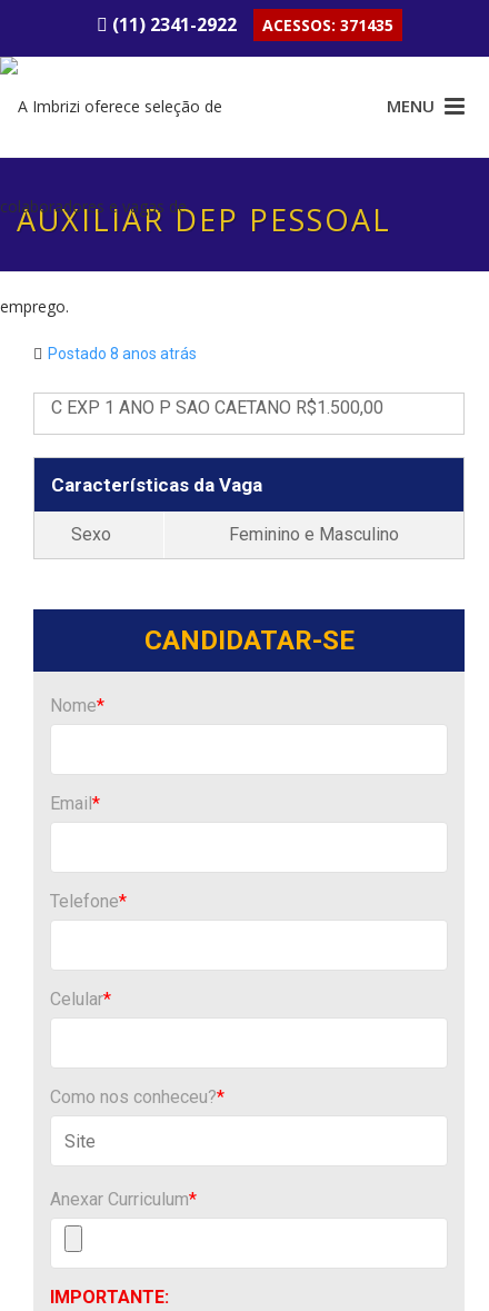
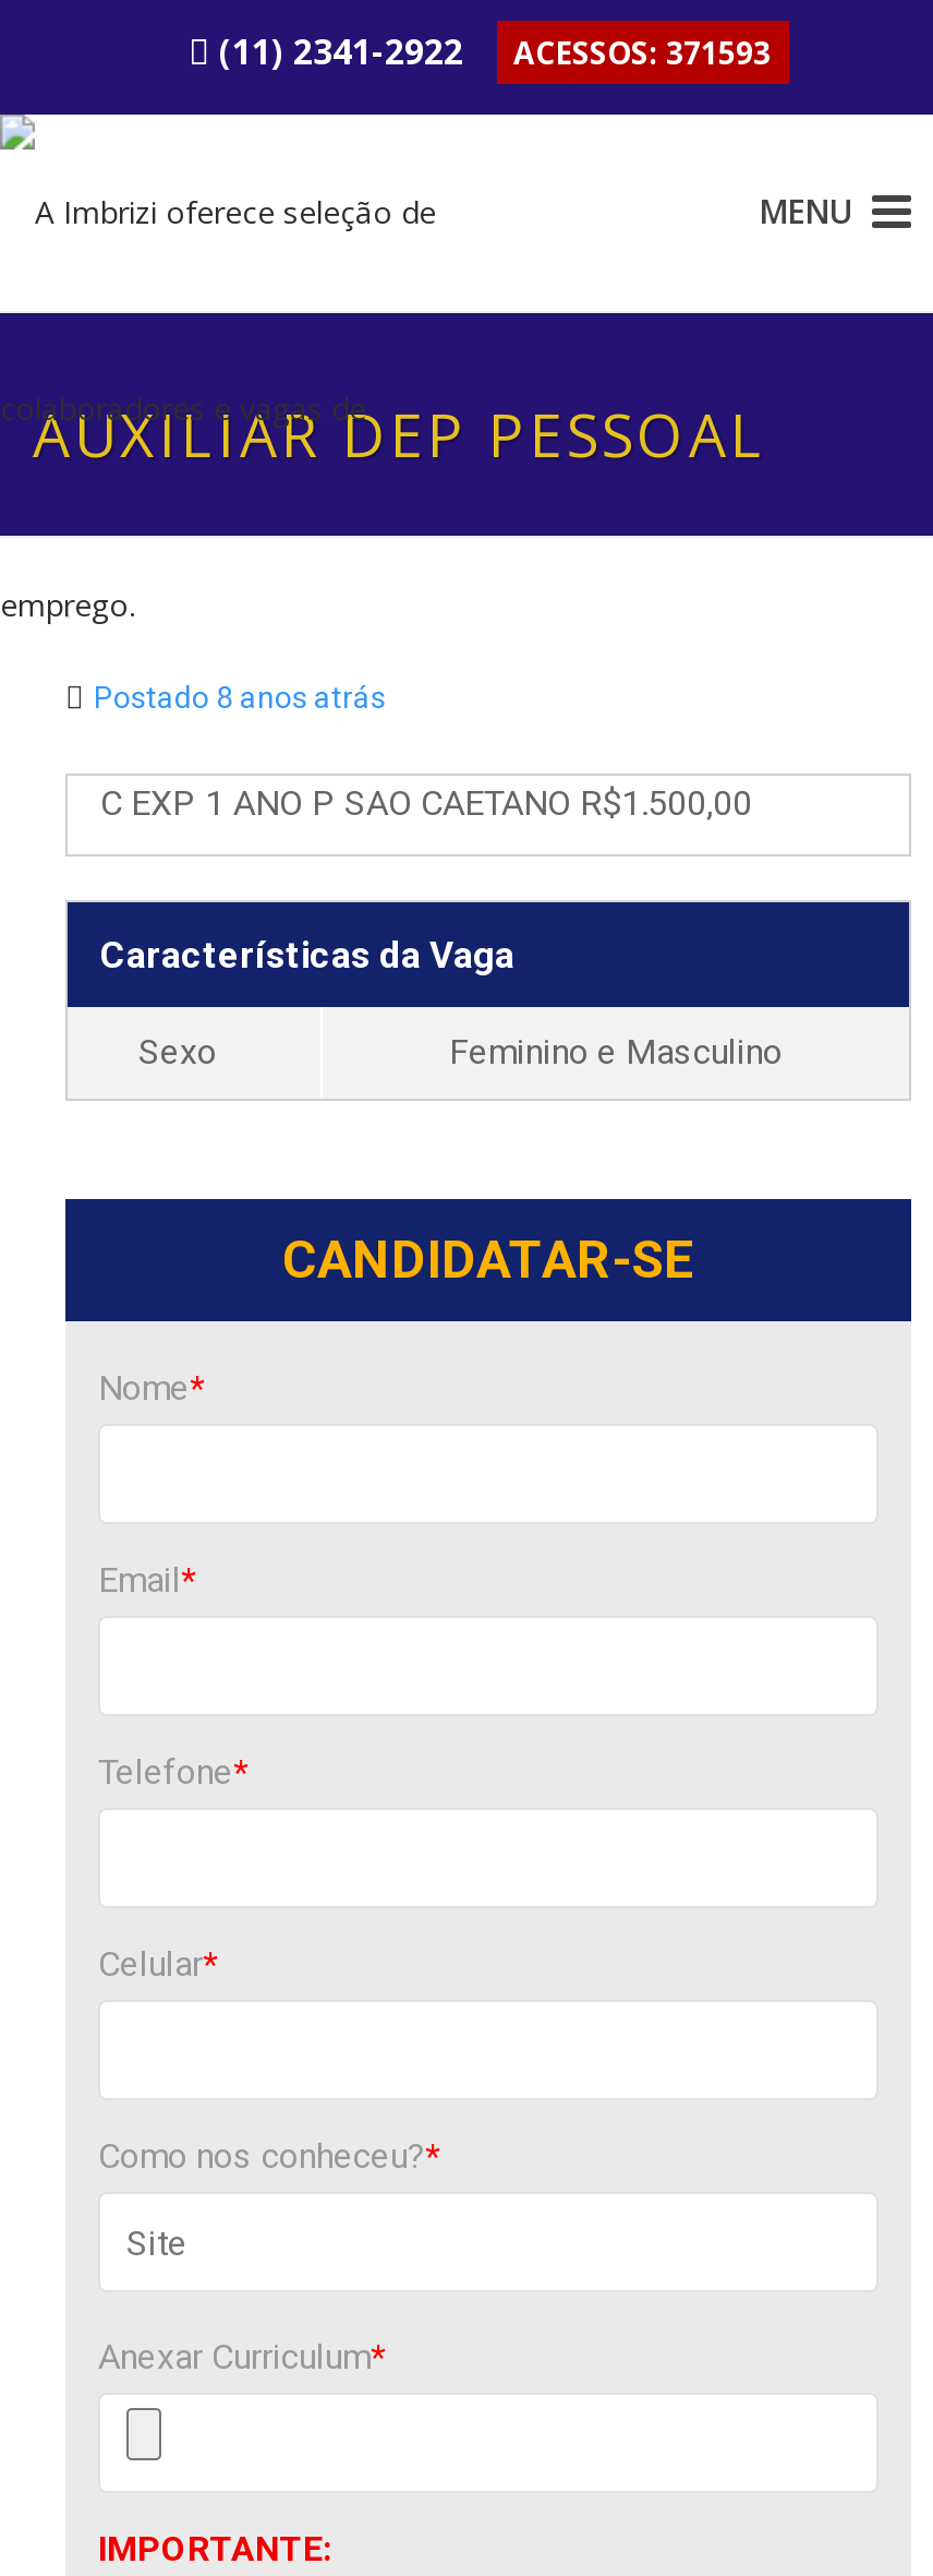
- (11) 2341-2922 ACESSOS: 371435
+ (11) 2341-2922 ACESSOS: 371593
